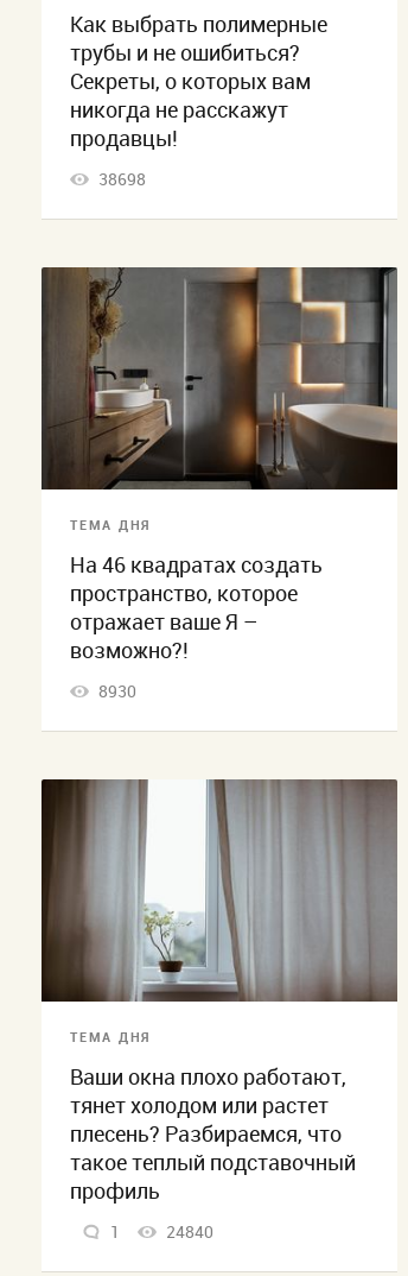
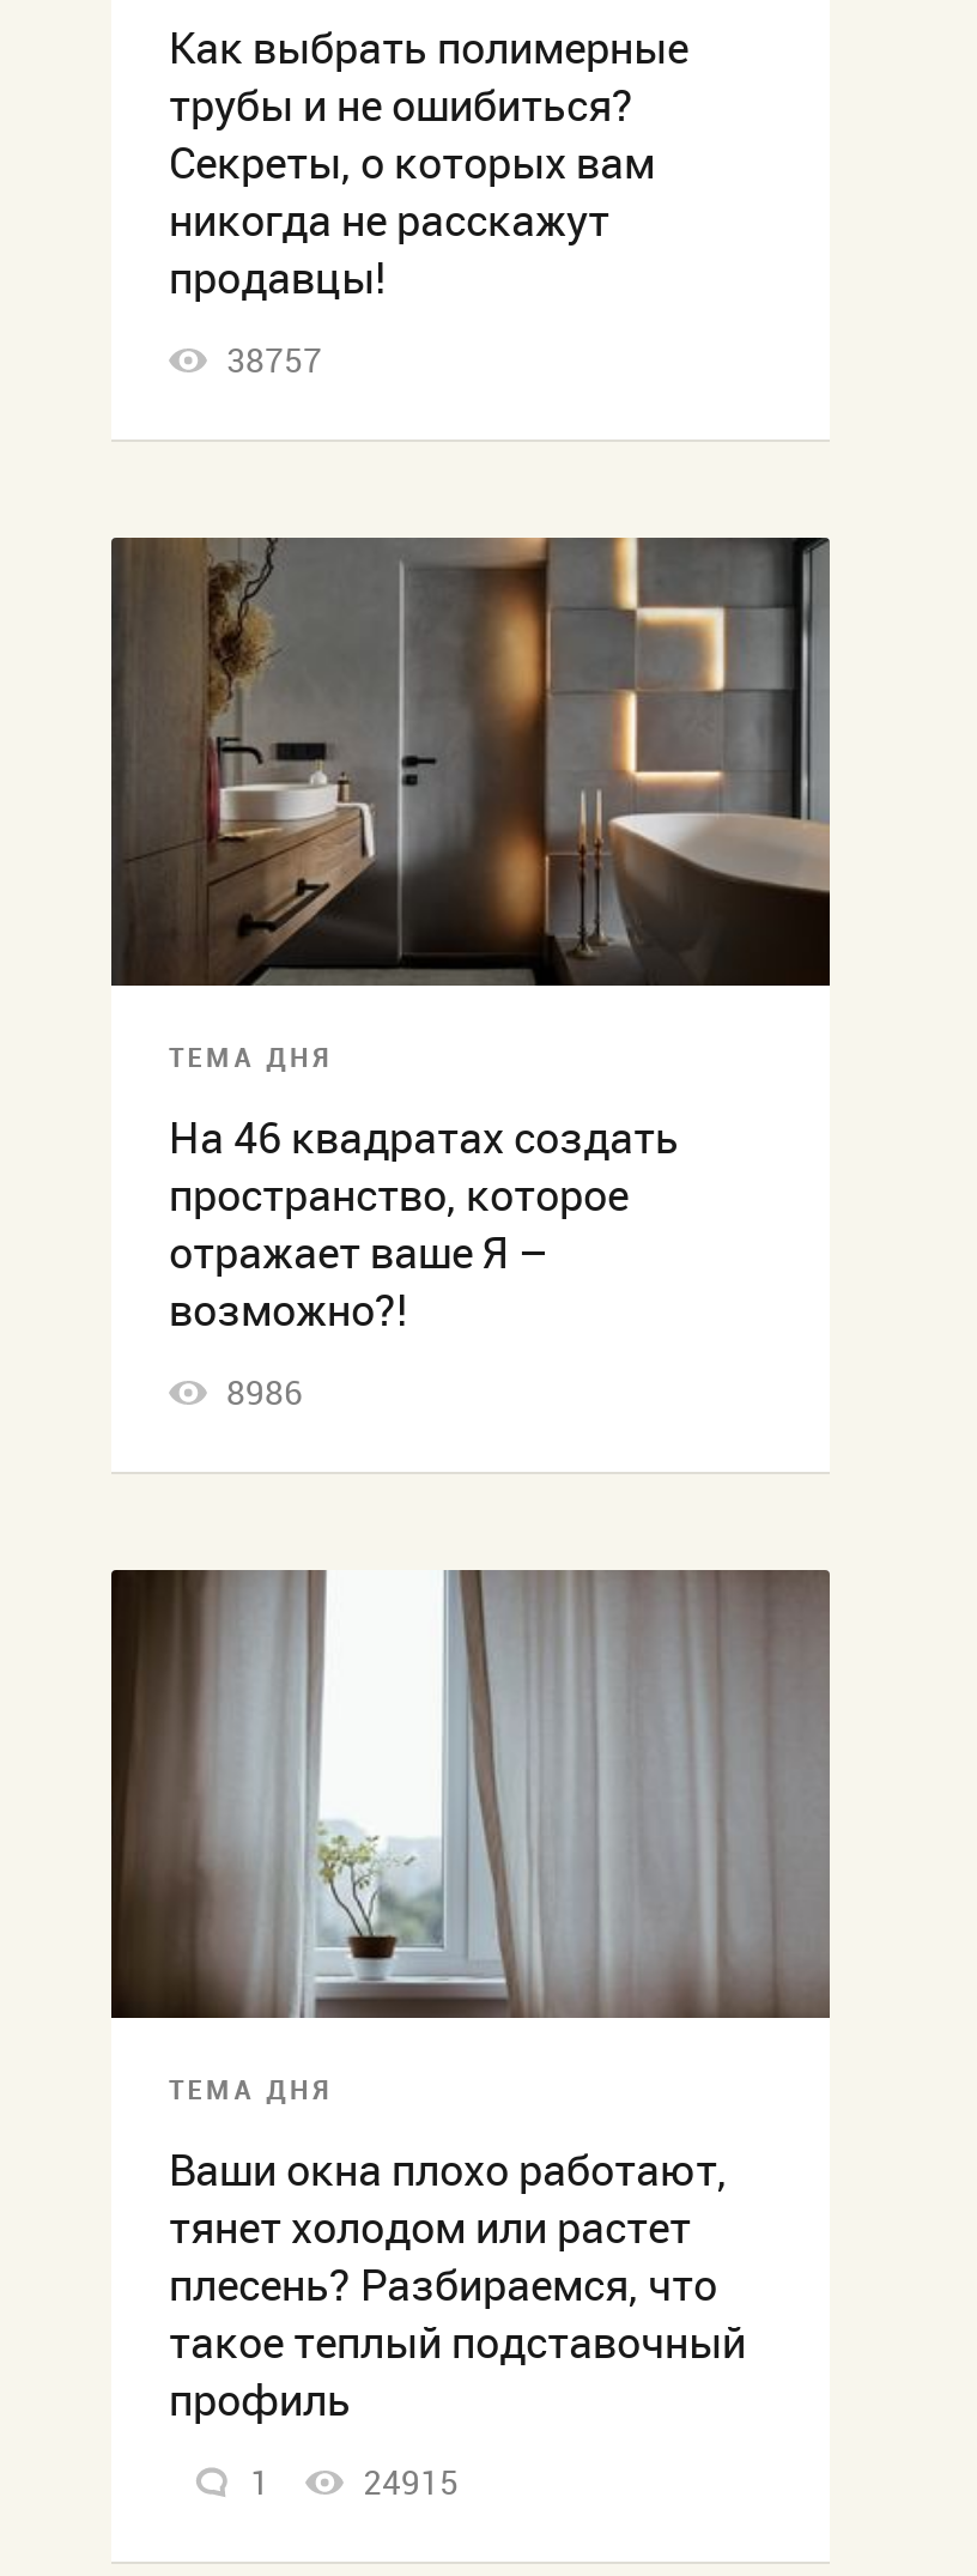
- 38698
+ 38757

- 8930
+ 8986

- 24840
+ 24915
